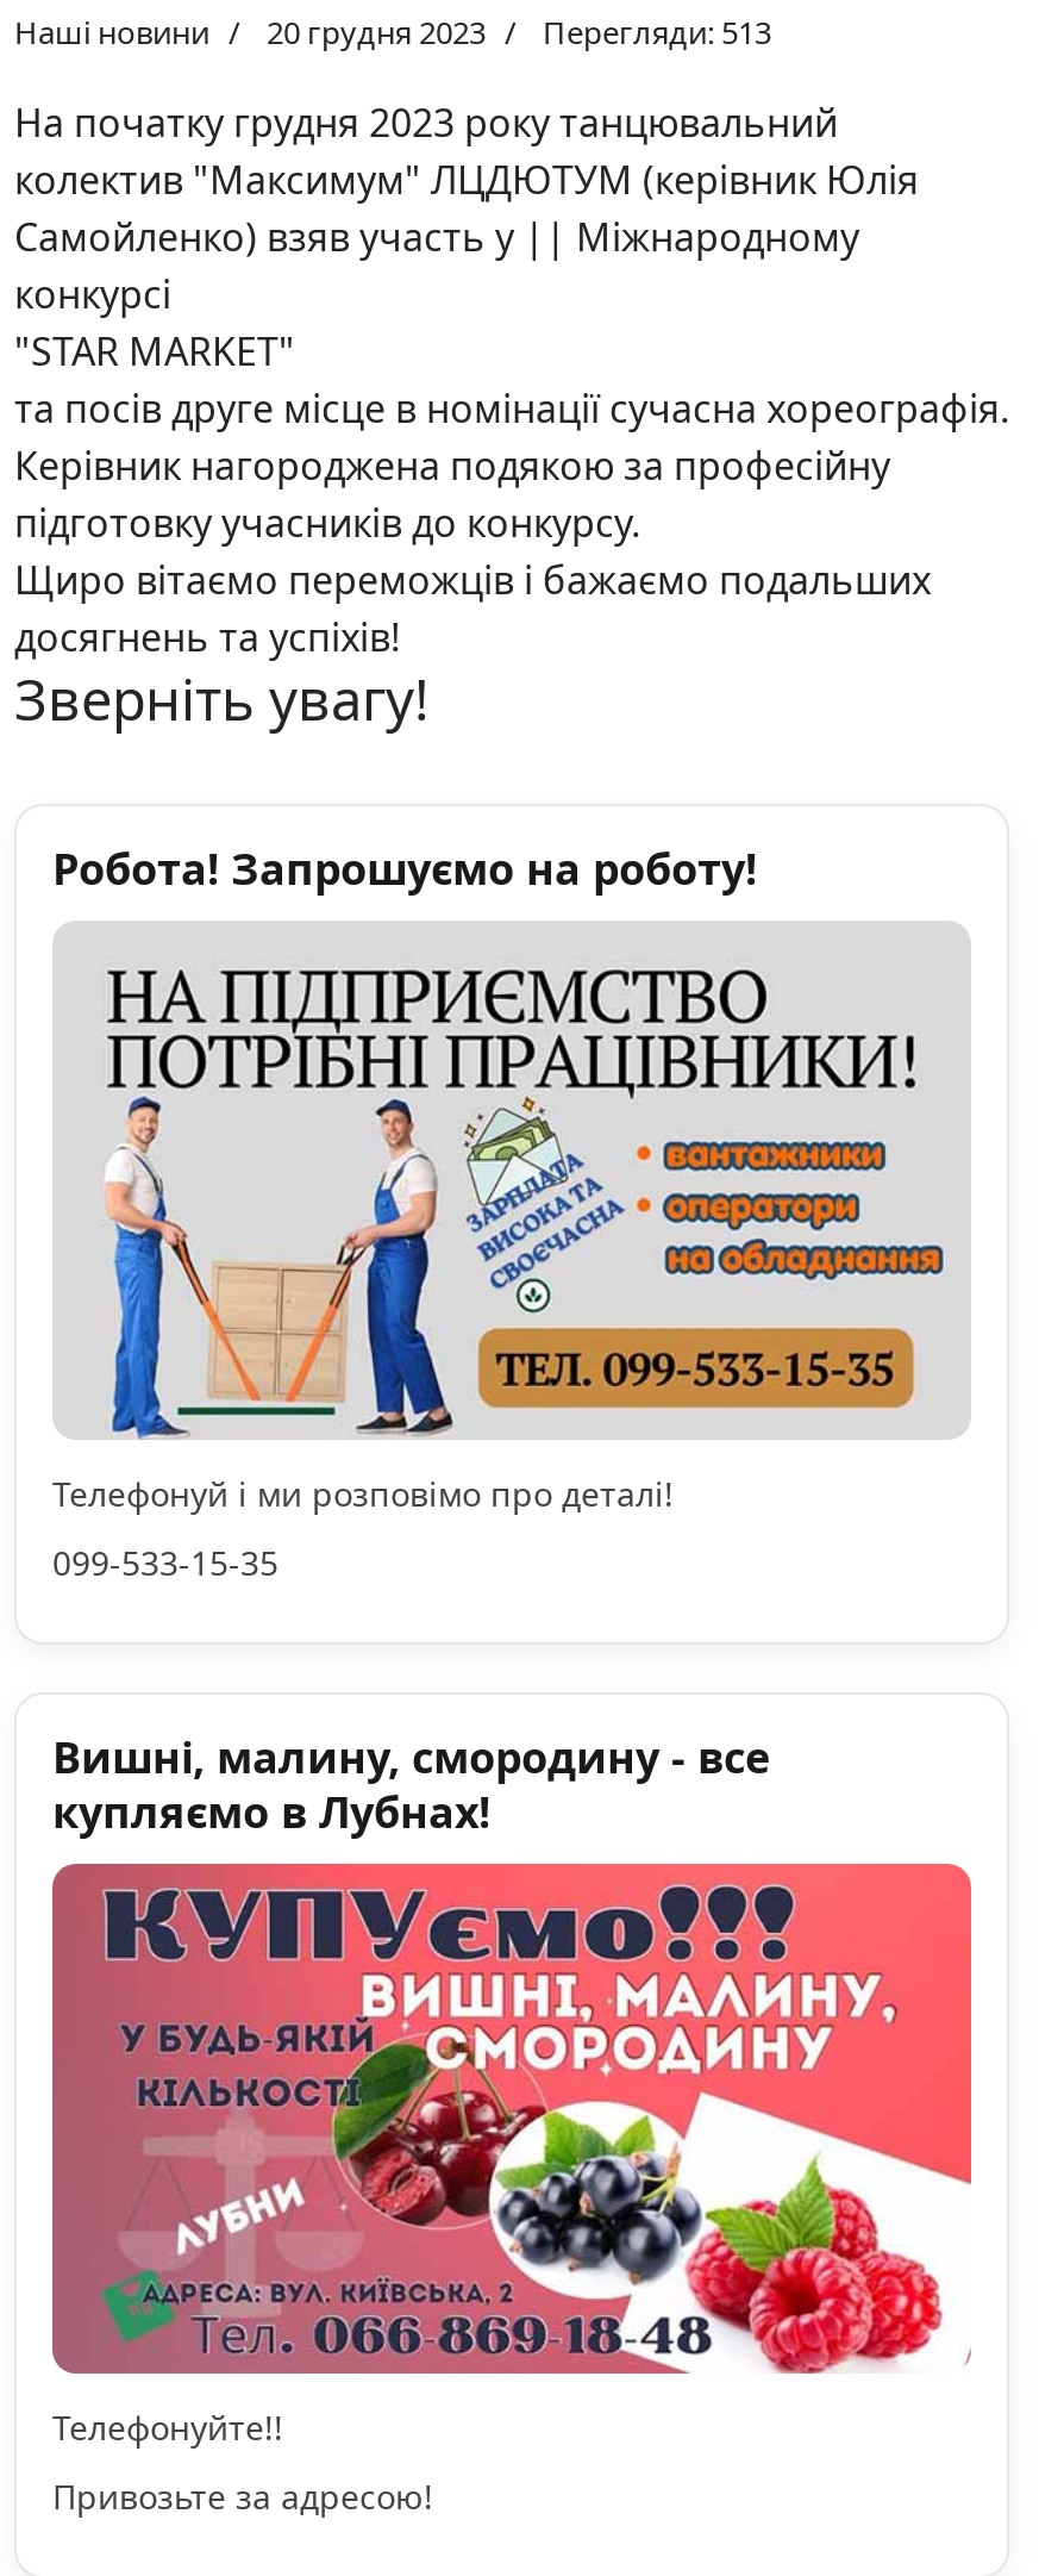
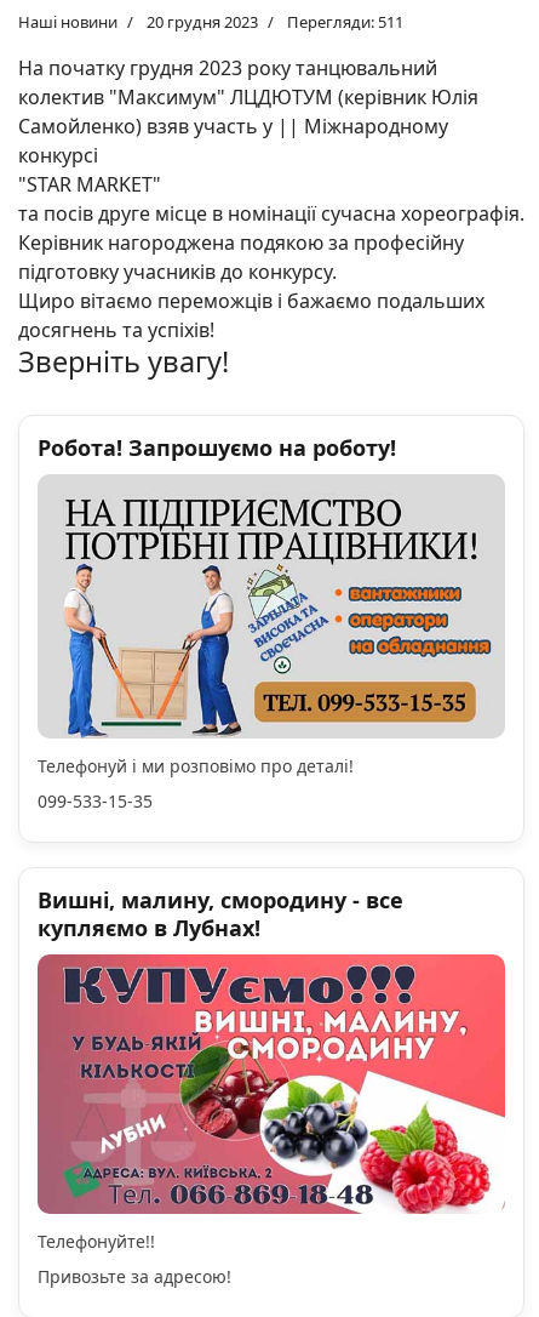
- Наші новини 20 грудня 2023 Перегляди: 513
+ Наші новини 20 грудня 2023 Перегляди: 511
